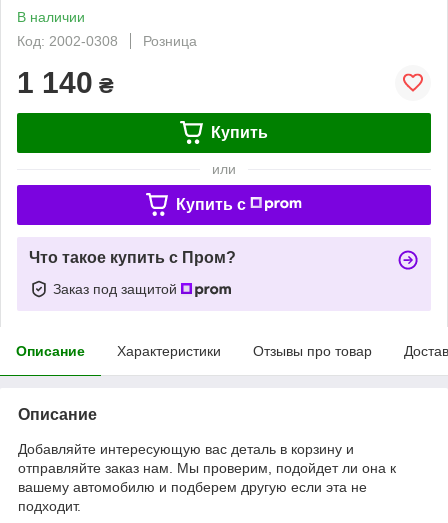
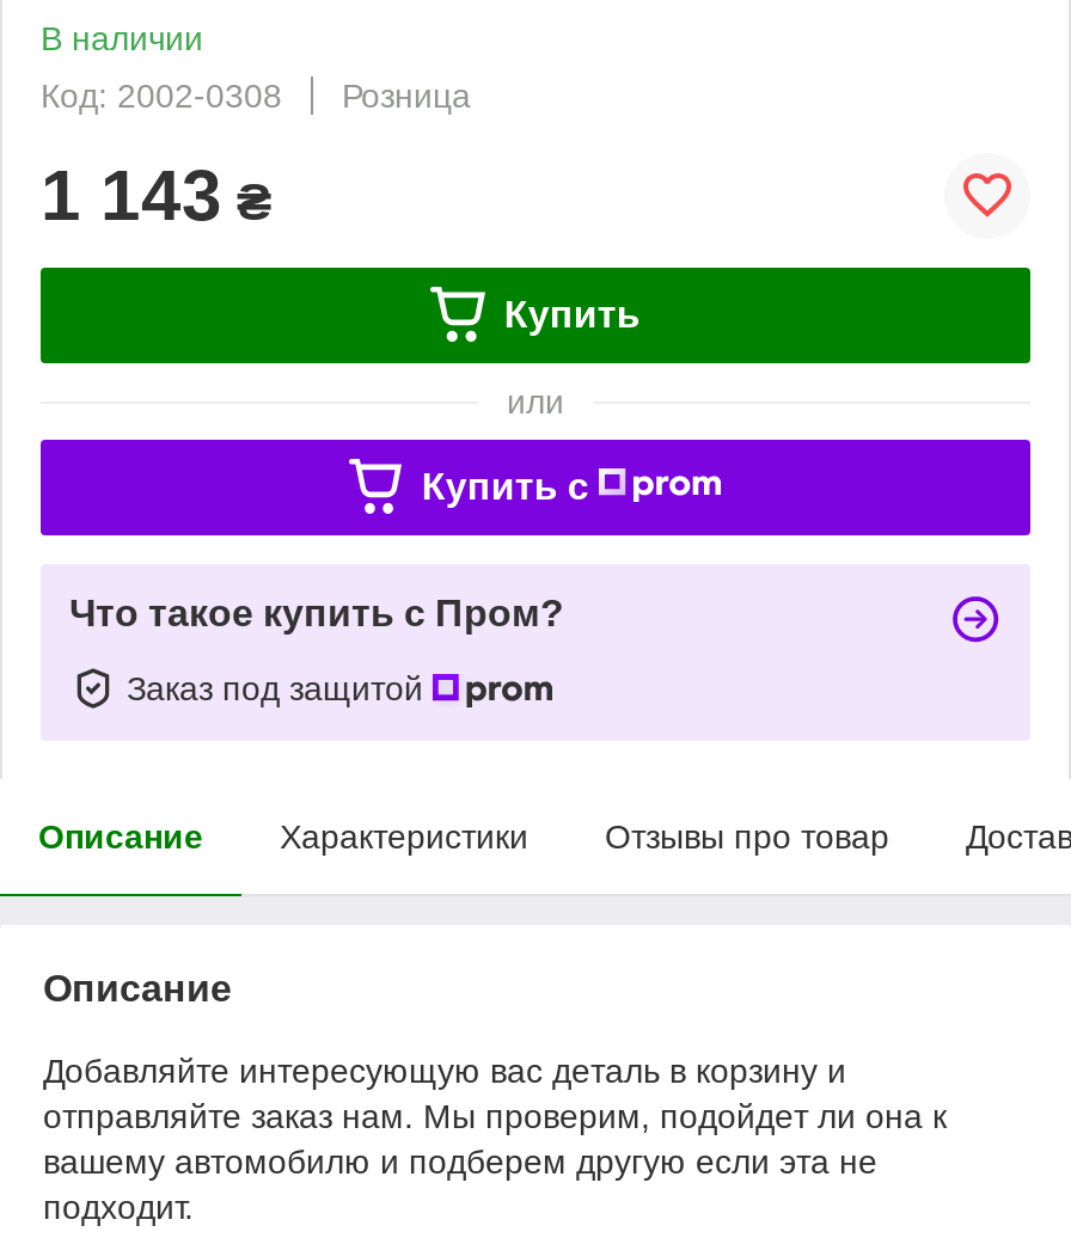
- 1 140 ₴
+ 1 143 ₴
